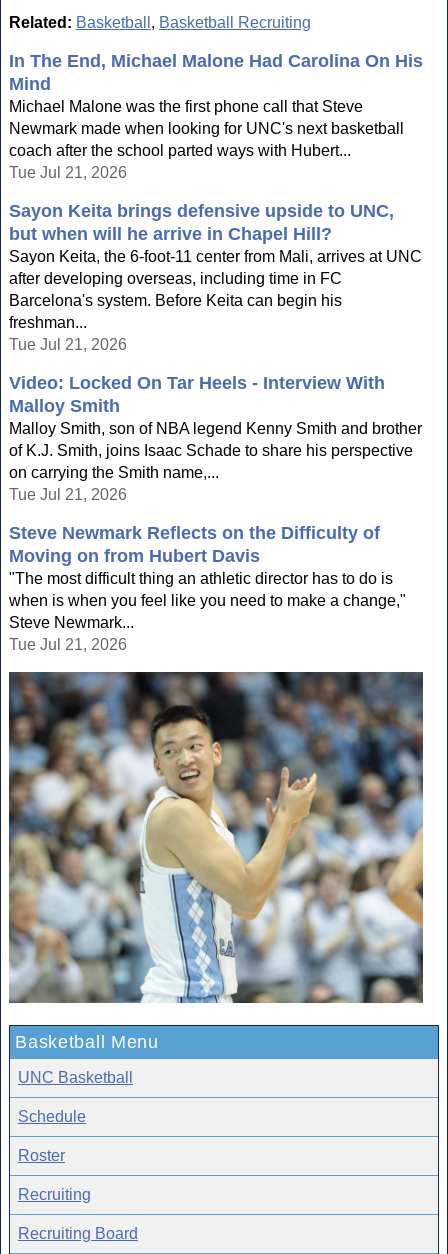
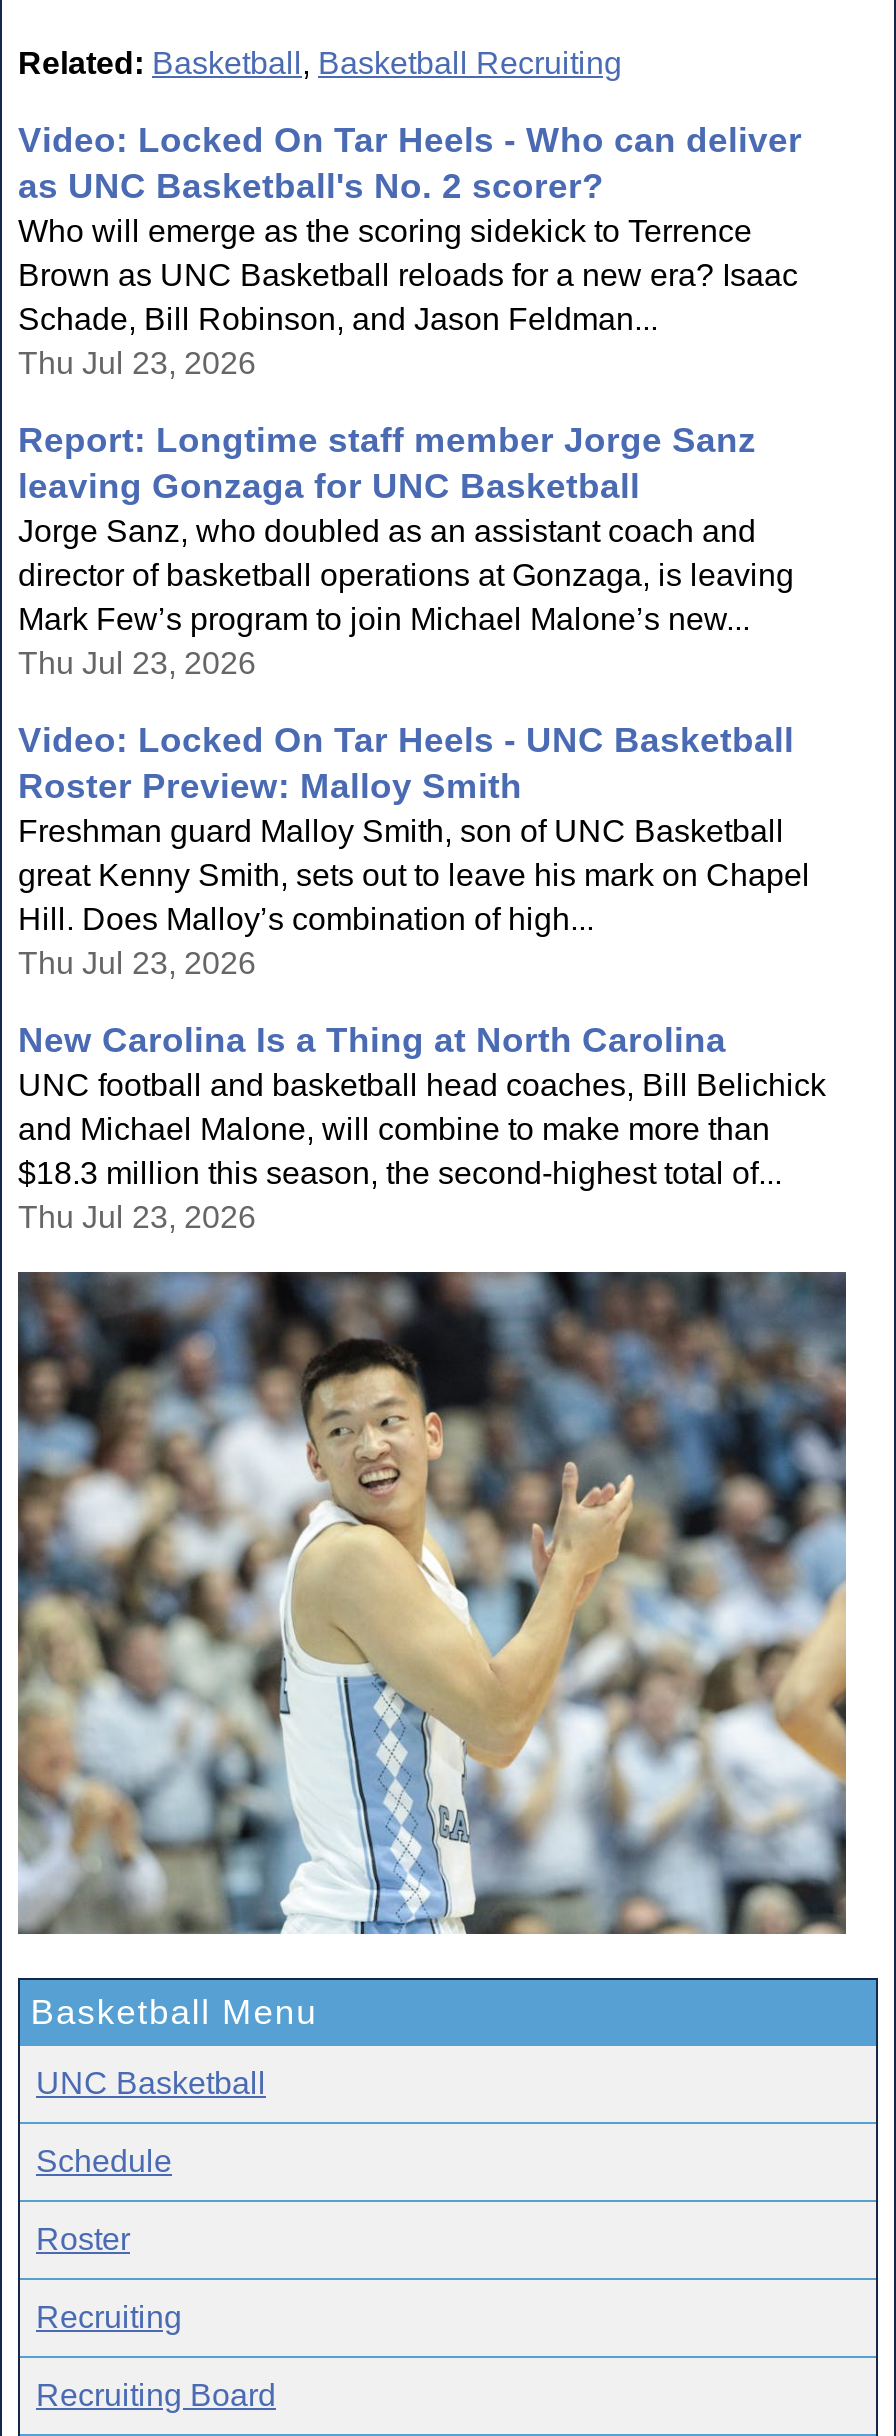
- In The End, Michael Malone Had Carolina On His
- Mind
- Michael Malone was the first phone call that Steve
- Newmark made when looking for UNC's next basketball
- coach after the school parted ways with Hubert...
- Tue Jul 21, 2026
+ Video: Locked On Tar Heels - Who can deliver
+ as UNC Basketball's No. 2 scorer?
+ Who will emerge as the scoring sidekick to Terrence
+ Brown as UNC Basketball reloads for a new era? Isaac
+ Schade, Bill Robinson, and Jason Feldman...
+ Thu Jul 23, 2026

- Sayon Keita brings defensive upside to UNC,
- but when will he arrive in Chapel Hill?
- Sayon Keita, the 6-foot-11 center from Mali, arrives at UNC
- after developing overseas, including time in FC
- Barcelona's system. Before Keita can begin his
- freshman...
- Tue Jul 21, 2026
+ Report: Longtime staff member Jorge Sanz
+ leaving Gonzaga for UNC Basketball
+ Jorge Sanz, who doubled as an assistant coach and
+ director of basketball operations at Gonzaga, is leaving
+ Mark Few’s program to join Michael Malone’s new...
+ Thu Jul 23, 2026

- Video: Locked On Tar Heels - Interview With
- Malloy Smith
- Malloy Smith, son of NBA legend Kenny Smith and brother
- of K.J. Smith, joins Isaac Schade to share his perspective
- on carrying the Smith name,...
- Tue Jul 21, 2026
+ Video: Locked On Tar Heels - UNC Basketball
+ Roster Preview: Malloy Smith
+ Freshman guard Malloy Smith, son of UNC Basketball
+ great Kenny Smith, sets out to leave his mark on Chapel
+ Hill. Does Malloy’s combination of high...
+ Thu Jul 23, 2026

- Steve Newmark Reflects on the Difficulty of
- Moving on from Hubert Davis
- "The most difficult thing an athletic director has to do is
- when is when you feel like you need to make a change,"
- Steve Newmark...
- Tue Jul 21, 2026
+ New Carolina Is a Thing at North Carolina
+ UNC football and basketball head coaches, Bill Belichick
+ and Michael Malone, will combine to make more than
+ $18.3 million this season, the second-highest total of...
+ Thu Jul 23, 2026
